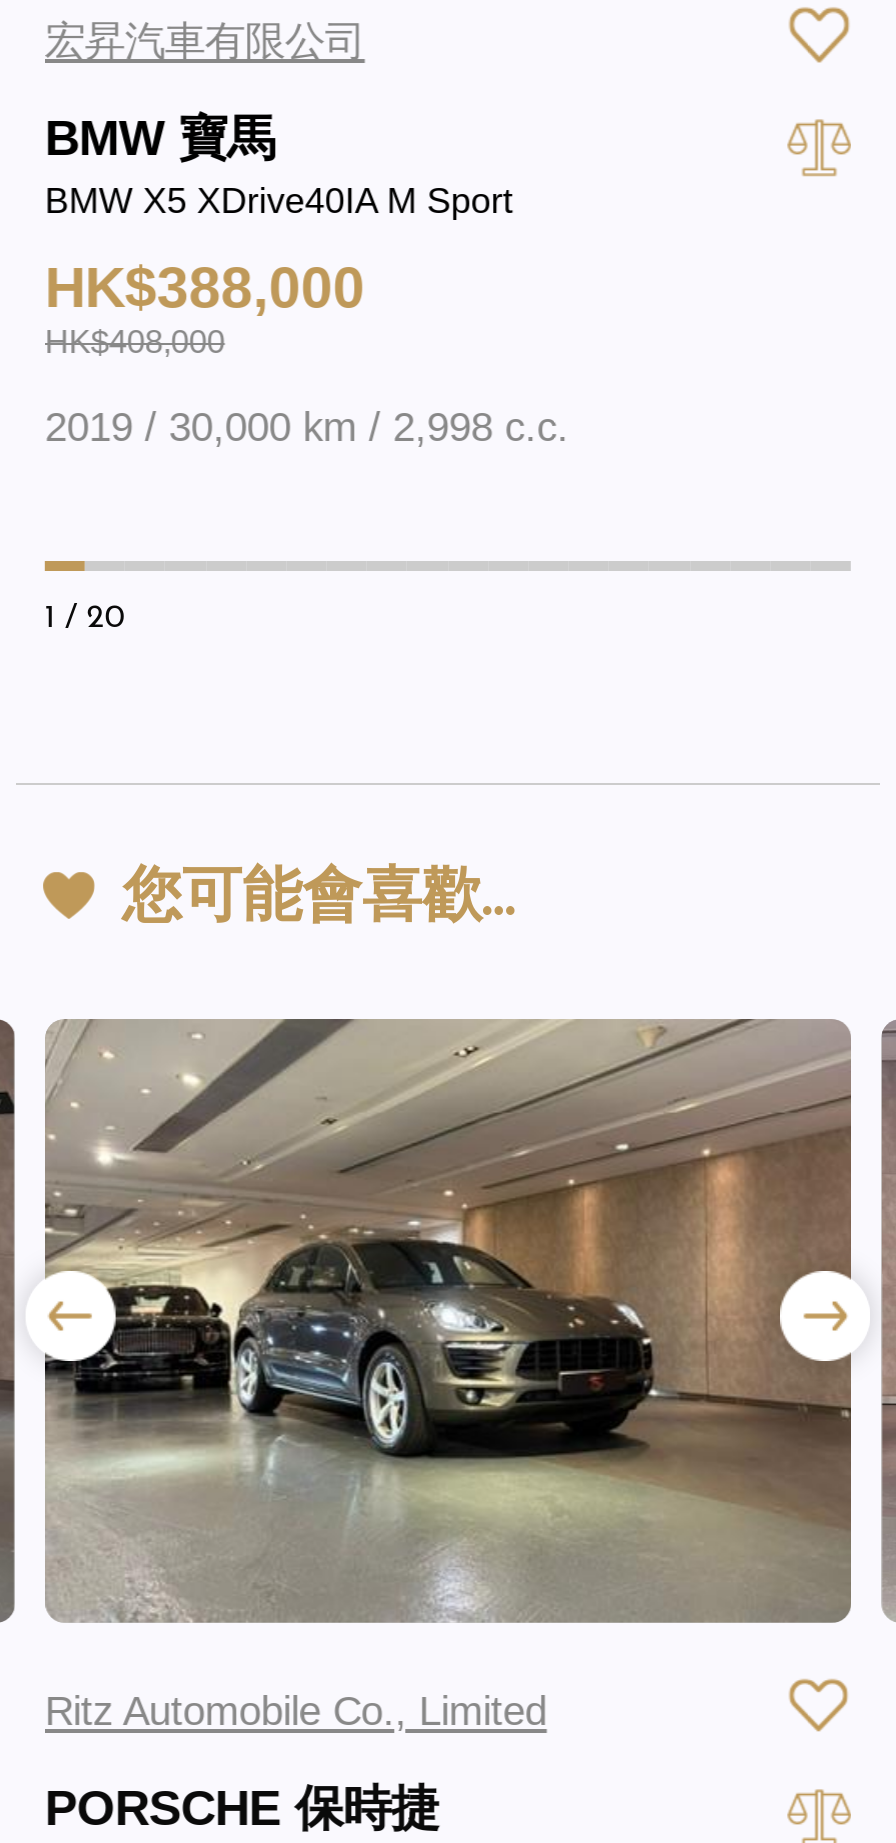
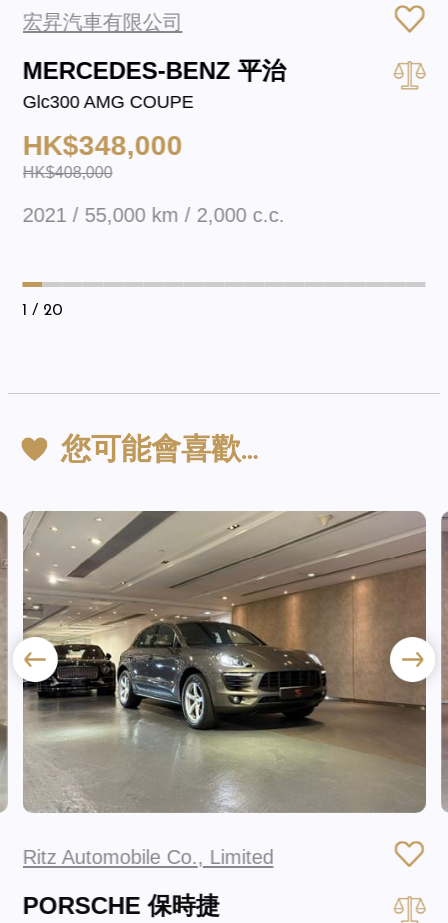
- BMW 寶馬
- BMW X5 XDrive40IA M Sport
+ MERCEDES-BENZ 平治
+ Glc300 AMG COUPE

- HK$388,000
+ HK$348,000

- 2019 / 30,000 km / 2,998 c.c.
+ 2021 / 55,000 km / 2,000 c.c.
